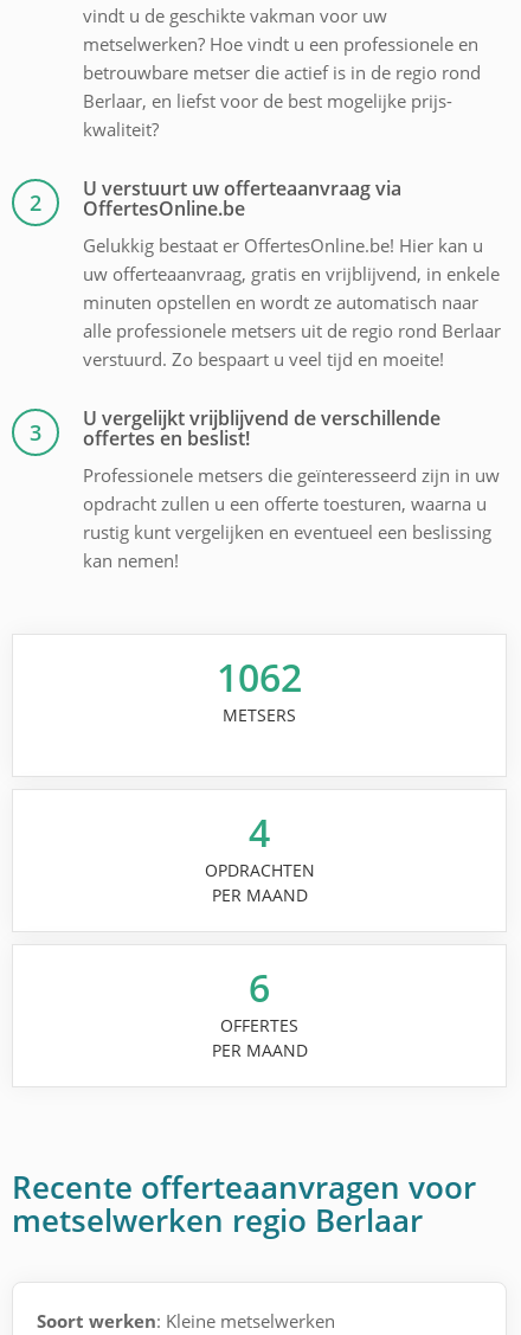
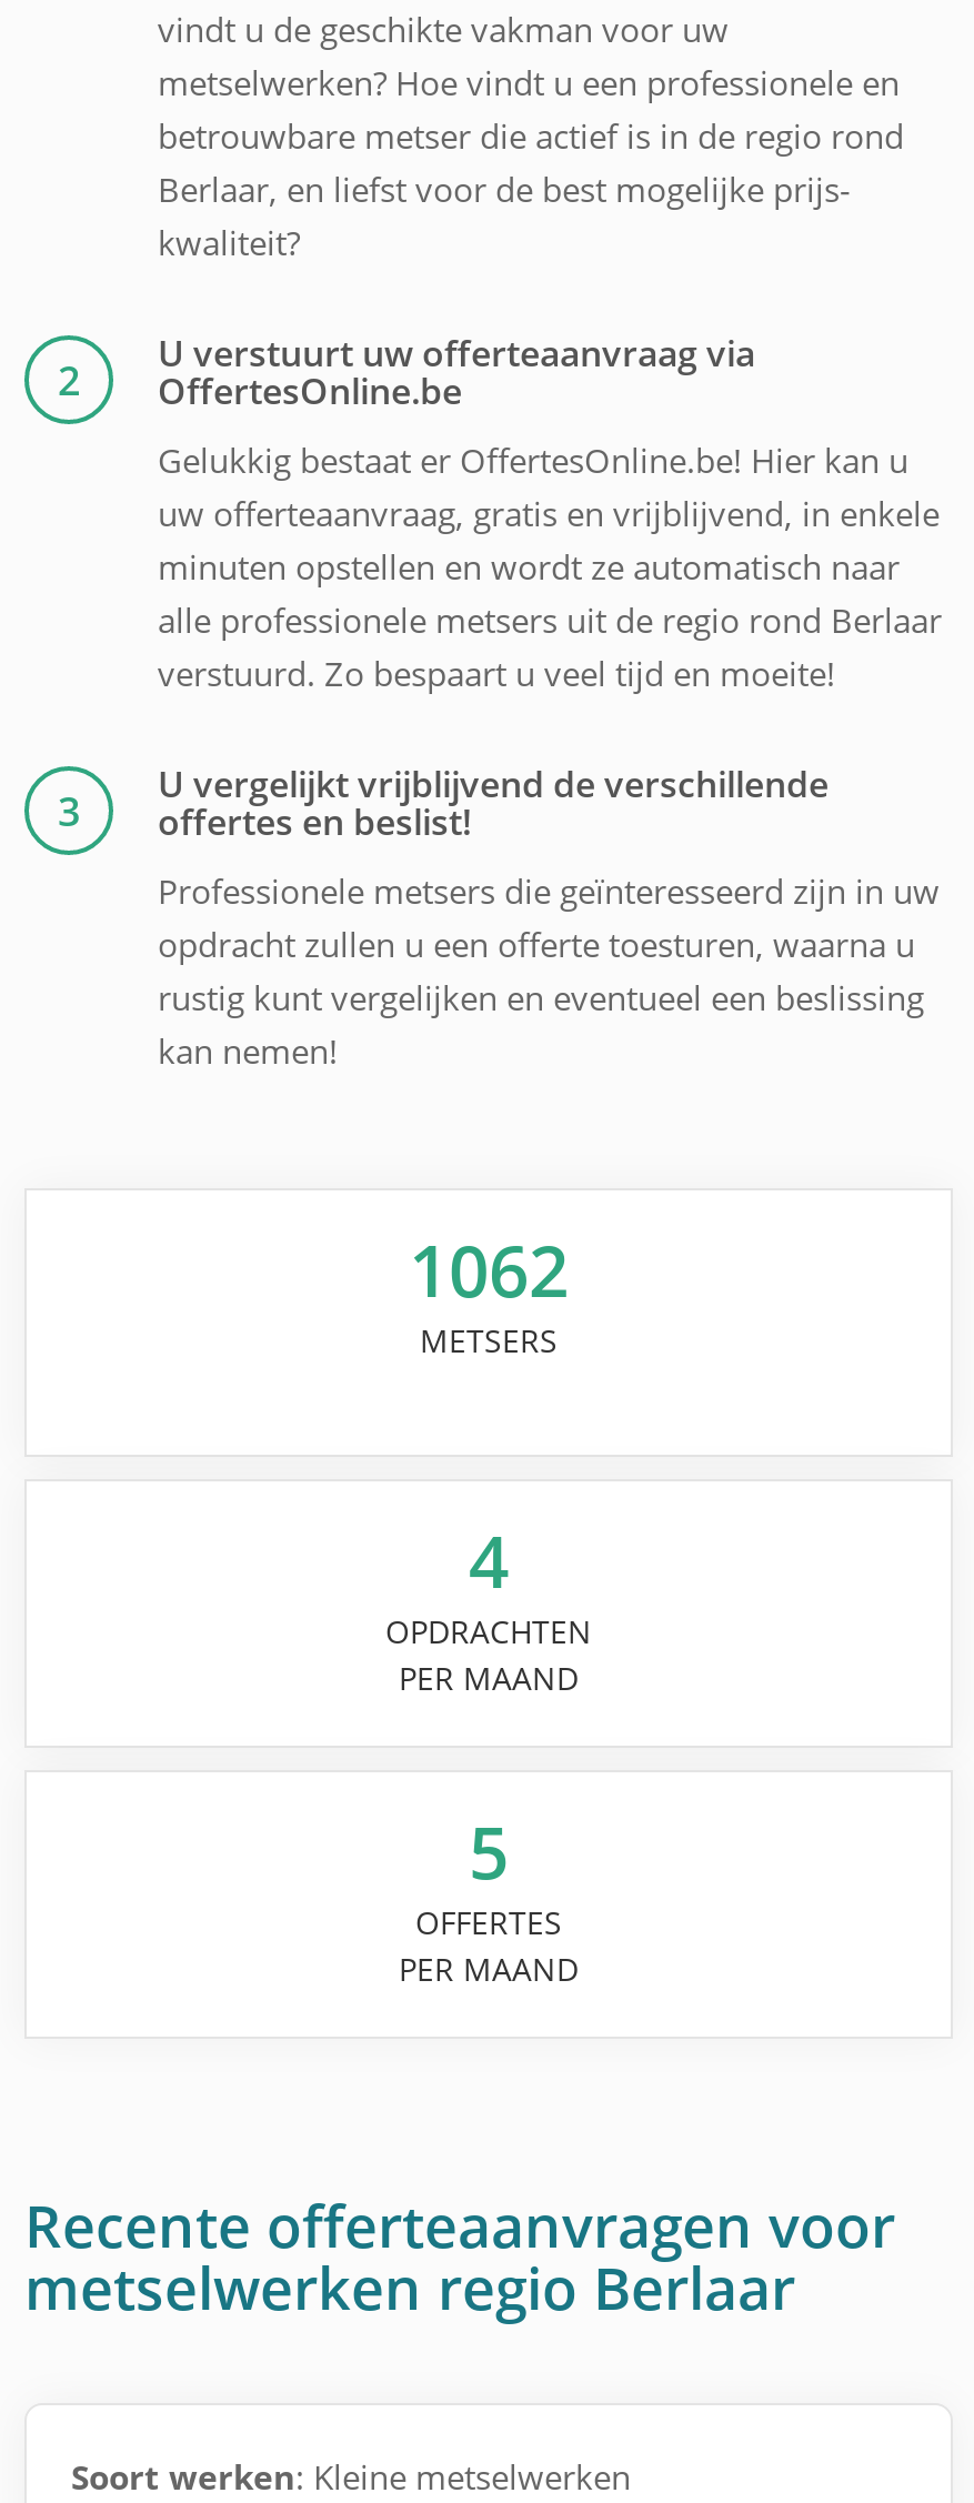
- 6
+ 5
